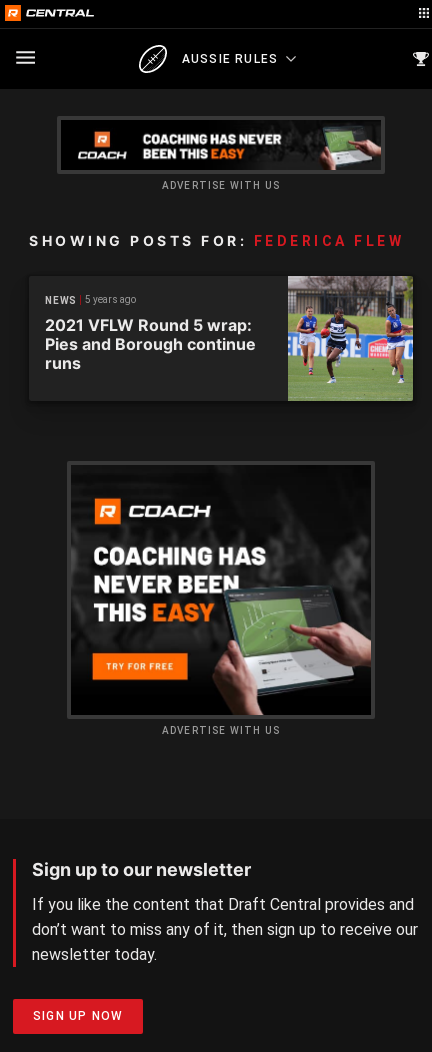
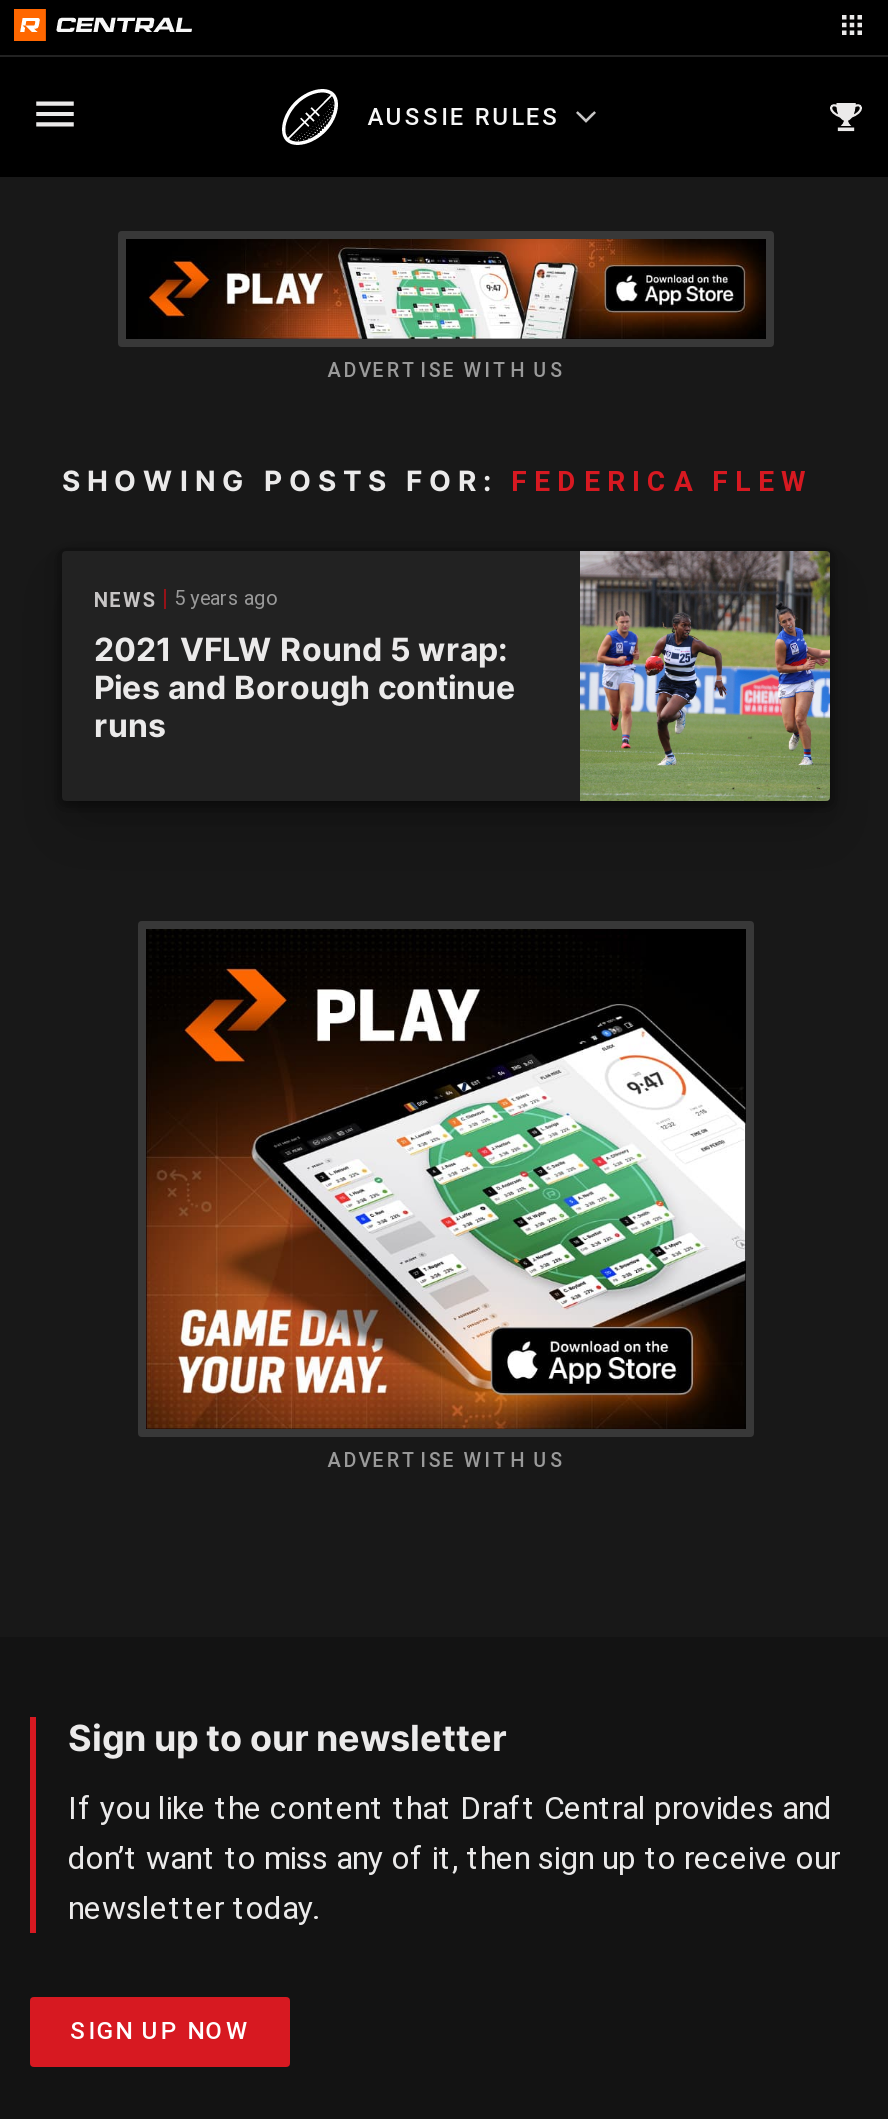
- [image]
+ [image]

- [image]
+ [image]
